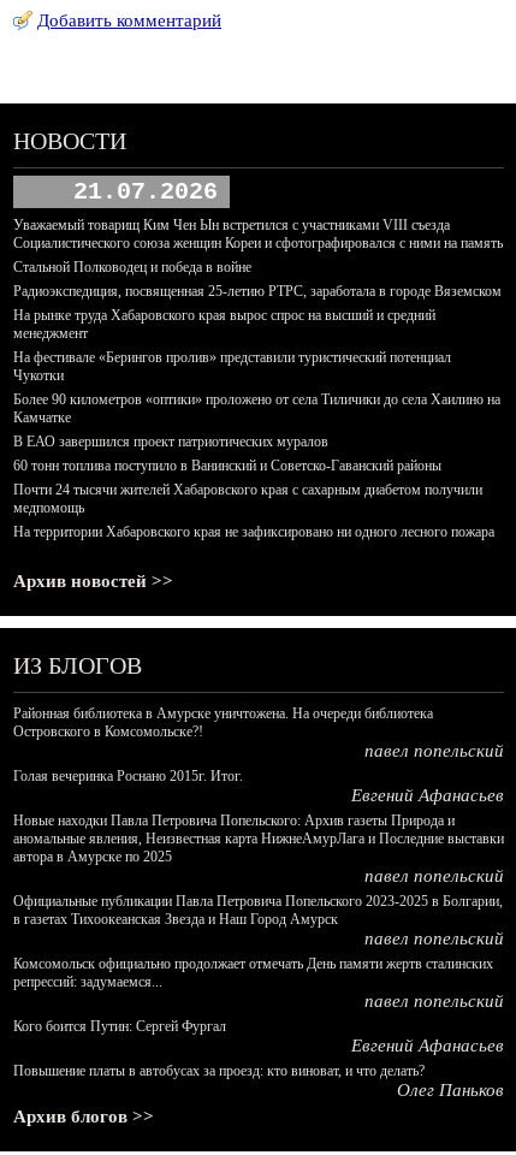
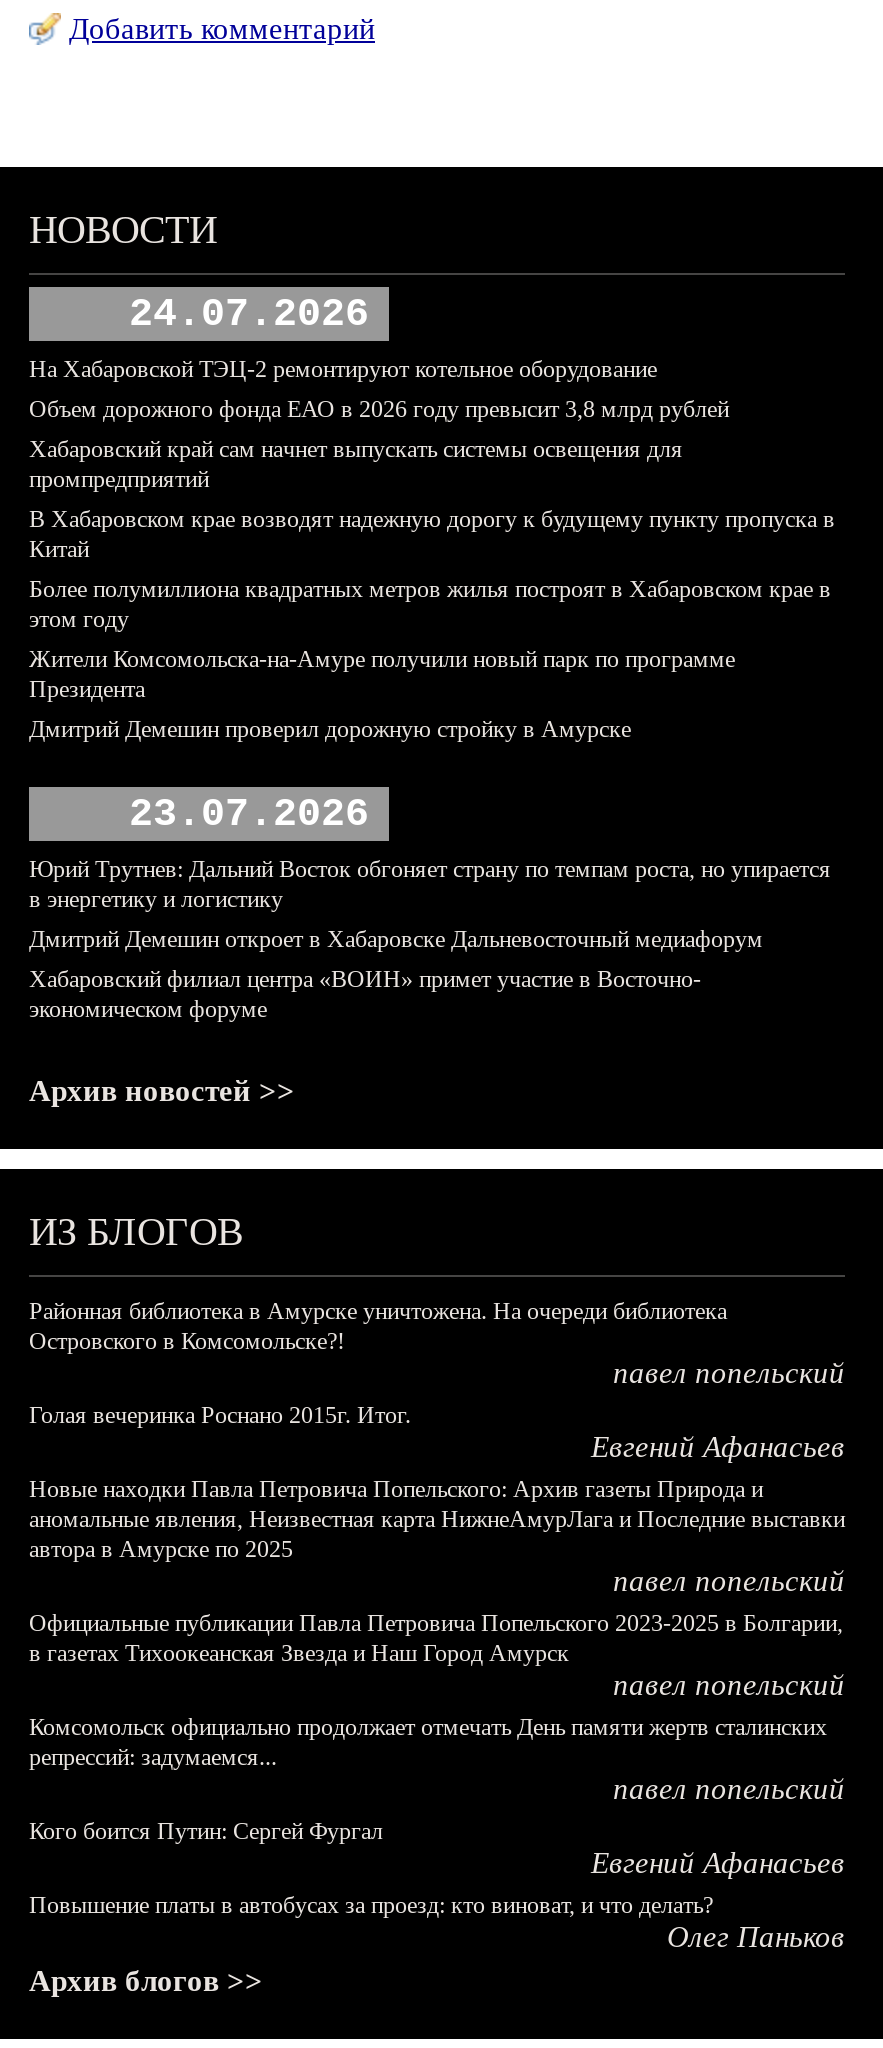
- 21.07.2026
- Уважаемый товарищ Ким Чен Ын встретился с участниками VIII съезда
- Социалистического союза женщин Кореи и сфотографировался с ними на память
- Стальной Полководец и победа в войне
- Радиоэкспедиция, посвященная 25-летию РТРС, заработала в городе Вяземском
- На рынке труда Хабаровского края вырос спрос на высший и средний
- менеджмент
- На фестивале «Берингов пролив» представили туристический потенциал
- Чукотки
- Более 90 километров «оптики» проложено от села Тиличики до села Хаилино на
- Камчатке
- В ЕАО завершился проект патриотических муралов
- 60 тонн топлива поступило в Ванинский и Советско-Гаванский районы
- Почти 24 тысячи жителей Хабаровского края с сахарным диабетом получили
- медпомощь
- На территории Хабаровского края не зафиксировано ни одного лесного пожара
+ 24.07.2026
+ На Хабаровской ТЭЦ-2 ремонтируют котельное оборудование
+ Объем дорожного фонда ЕАО в 2026 году превысит 3,8 млрд рублей
+ Хабаровский край сам начнет выпускать системы освещения для
+ промпредприятий
+ В Хабаровском крае возводят надежную дорогу к будущему пункту пропуска в
+ Китай
+ Более полумиллиона квадратных метров жилья построят в Хабаровском крае в
+ этом году
+ Жители Комсомольска-на-Амуре получили новый парк по программе
+ Президента
+ Дмитрий Демешин проверил дорожную стройку в Амурске
+ 23.07.2026
+ Юрий Трутнев: Дальний Восток обгоняет страну по темпам роста, но упирается
+ в энергетику и логистику
+ Дмитрий Демешин откроет в Хабаровске Дальневосточный медиафорум
+ Хабаровский филиал центра «ВОИН» примет участие в Восточно-
+ экономическом форуме
